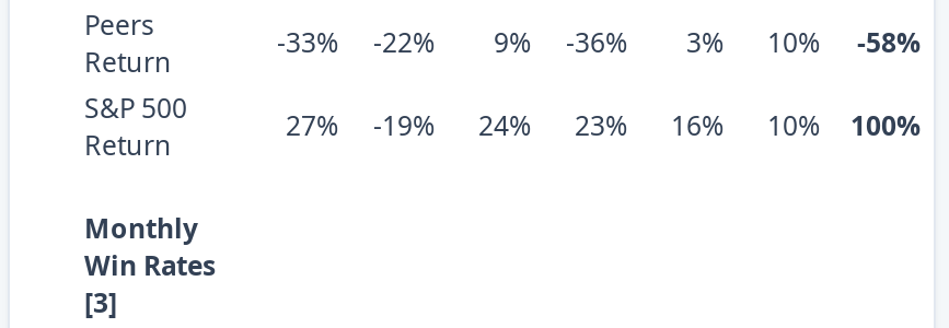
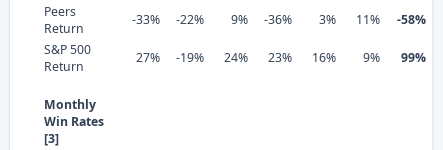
- -33% -22% 9% -36% 3% 10% -58%
+ -33% -22% 9% -36% 3% 11% -58%

- 10%
+ 9%

- 100%
+ 99%
